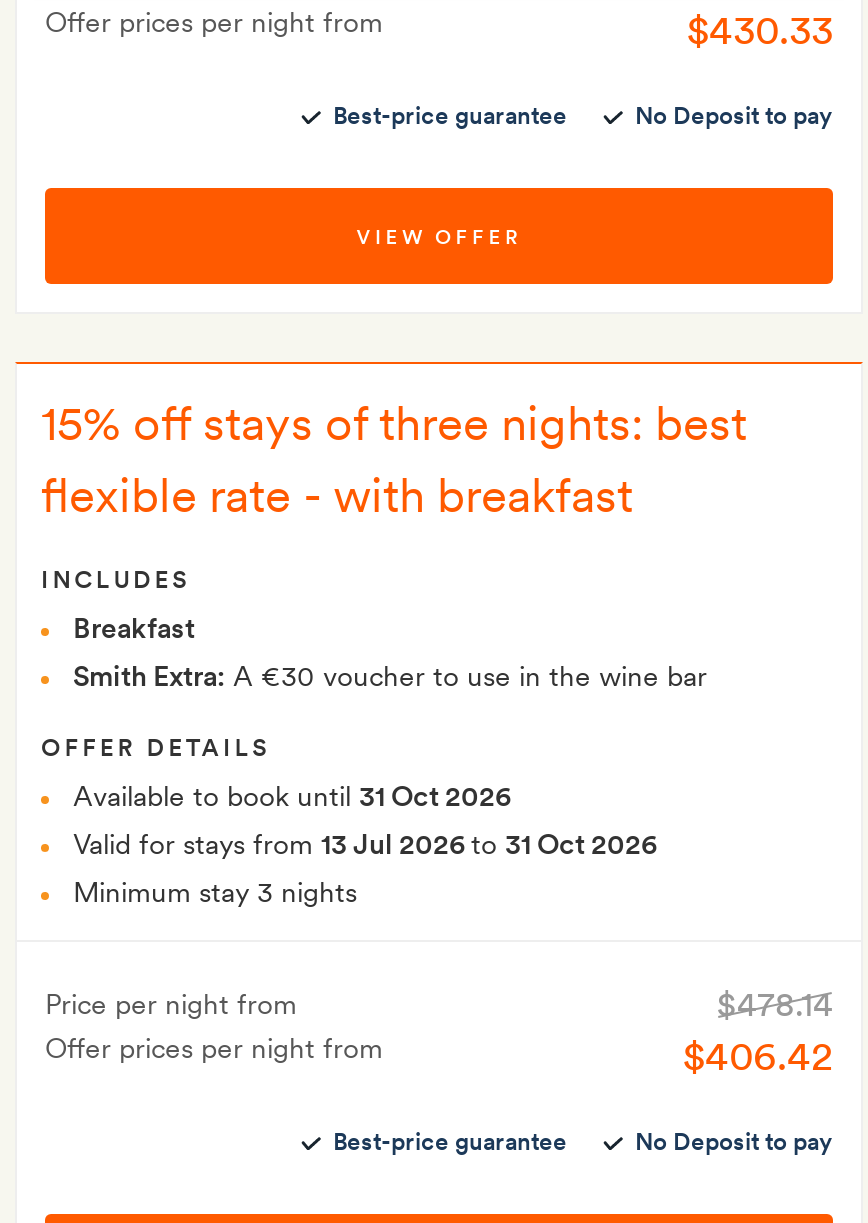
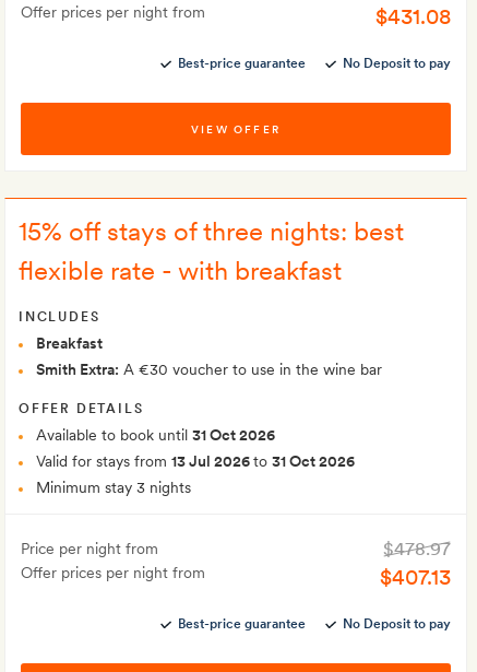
- $430.33
+ $431.08

- $478.14
+ $478.97

- $406.42
+ $407.13
